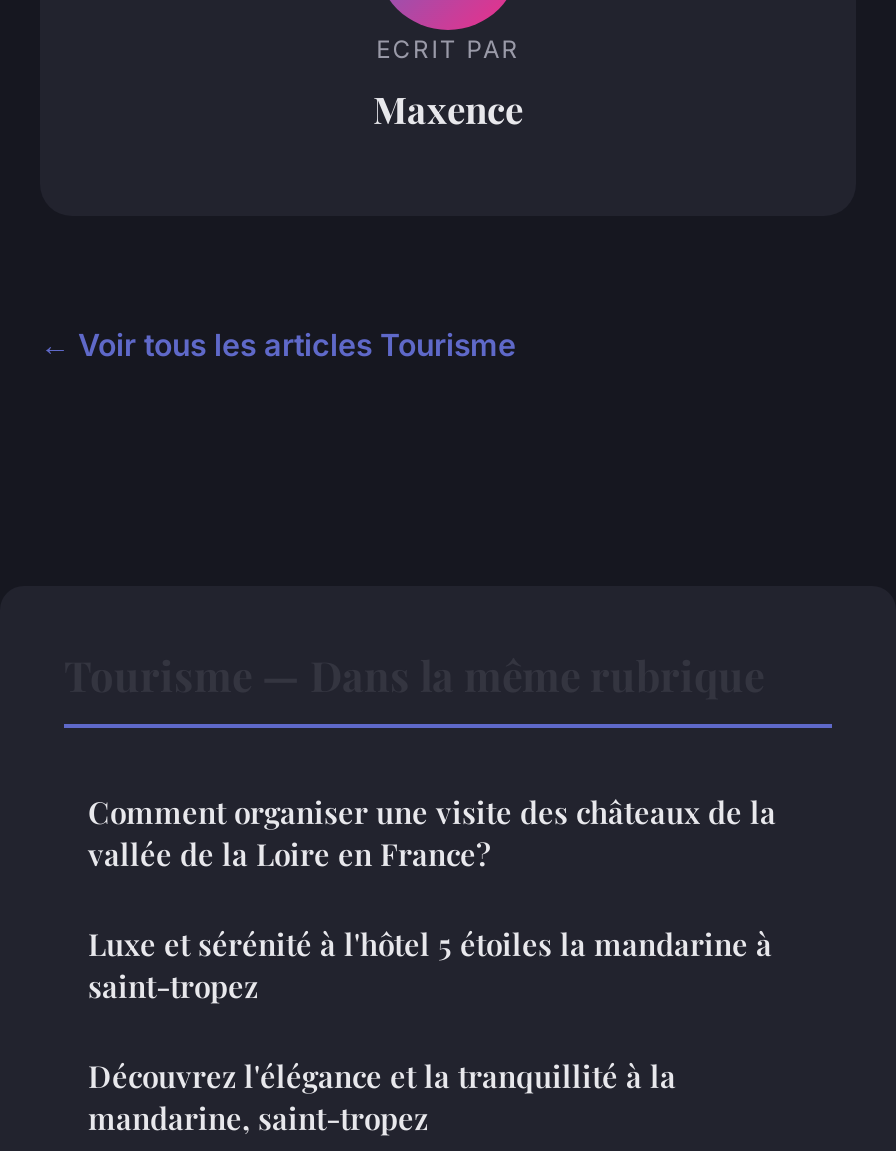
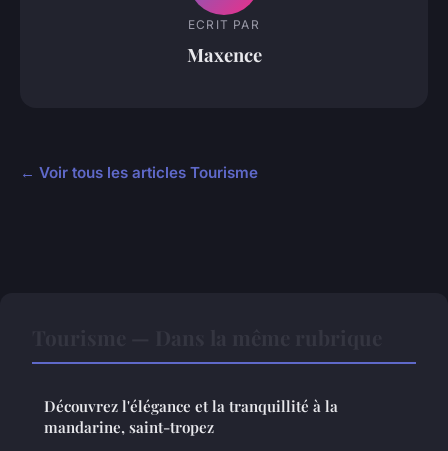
- Comment organiser une visite des châteaux de la
- vallée de la Loire en France?
- Luxe et sérénité à l'hôtel 5 étoiles la mandarine à
- saint-tropez
